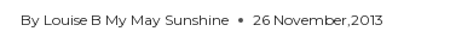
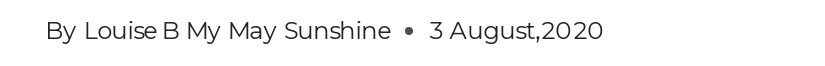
- By Louise B My May Sunshine 26 November,2013
+ By Louise B My May Sunshine 3 August,2020
